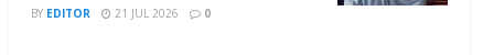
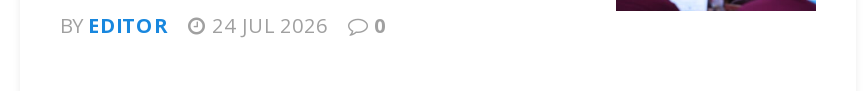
- BY EDITOR 21 JUL 2026 0
+ BY EDITOR 24 JUL 2026 0
